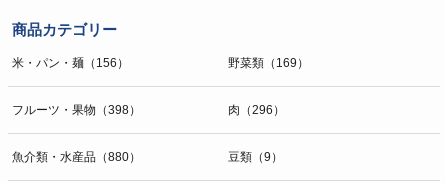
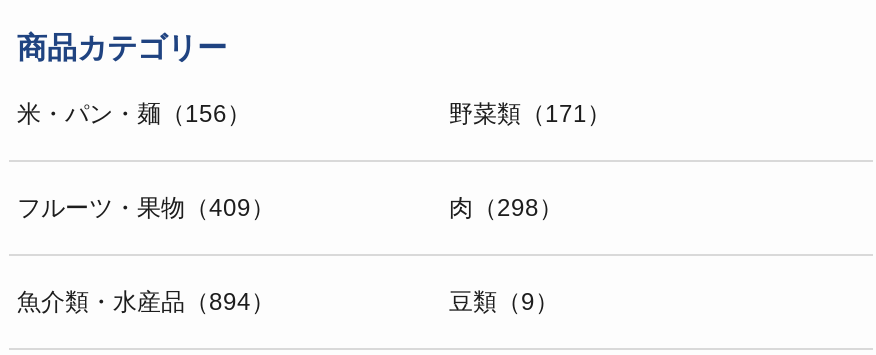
- 野菜類（169）
+ 野菜類（171）

- フルーツ・果物（398）
+ フルーツ・果物（409）

- 肉（296）
+ 肉（298）

- 魚介類・水産品（880）
+ 魚介類・水産品（894）
